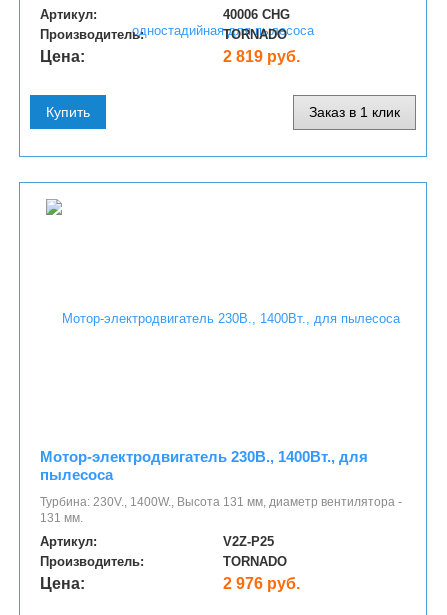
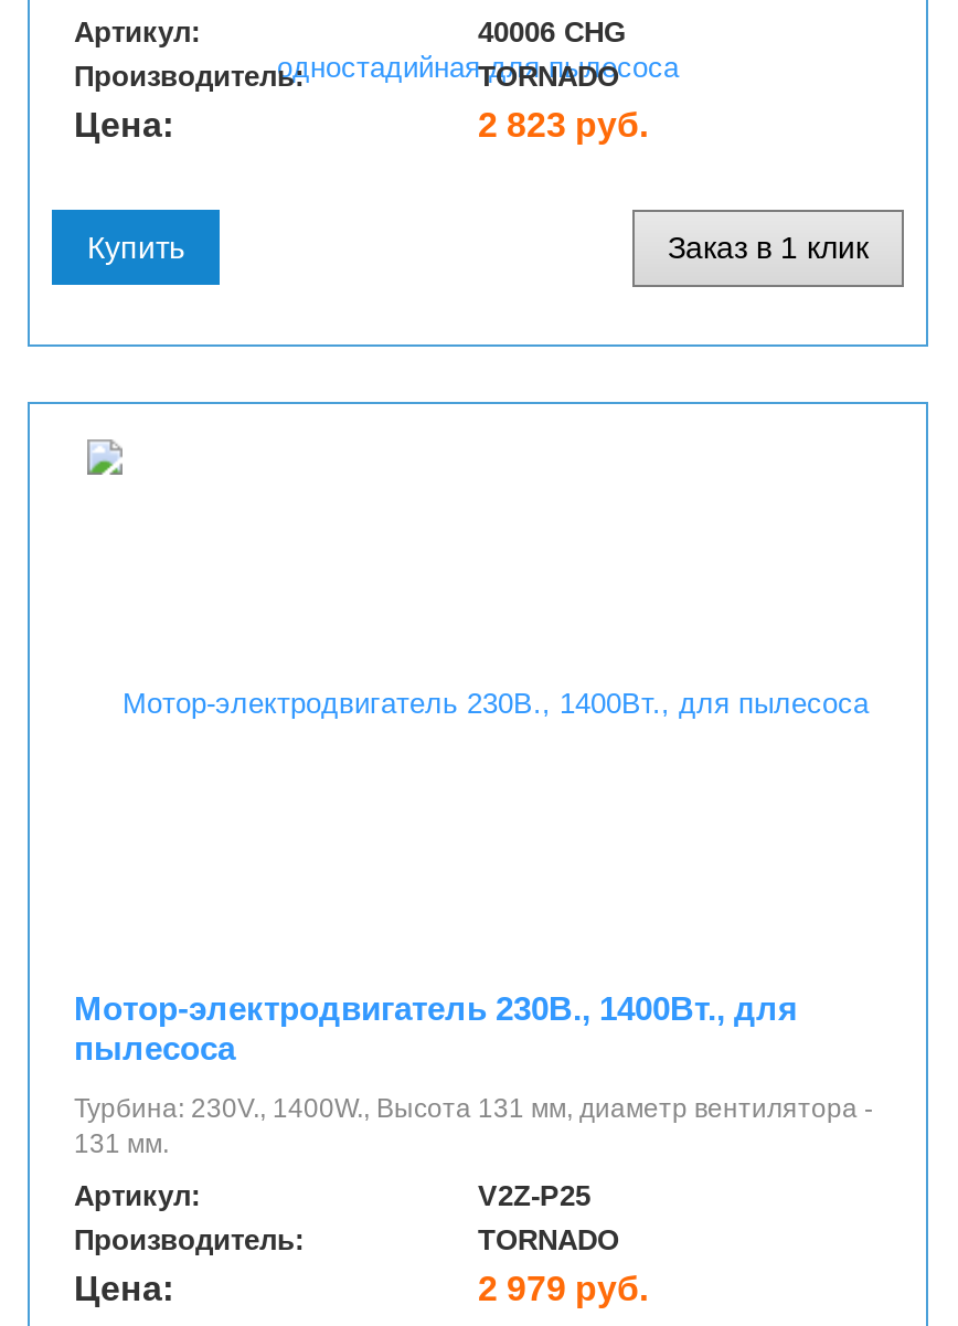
- 2 819 руб.
+ 2 823 руб.

- 2 976 руб.
+ 2 979 руб.
